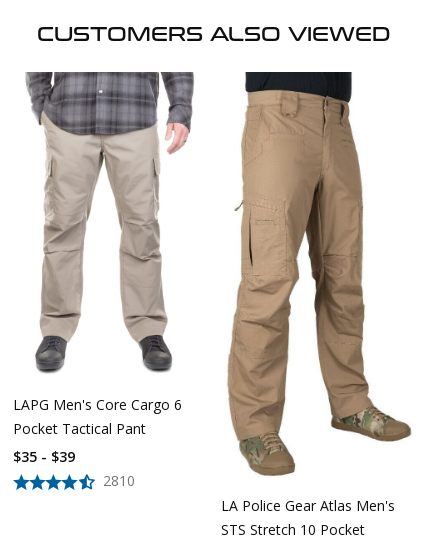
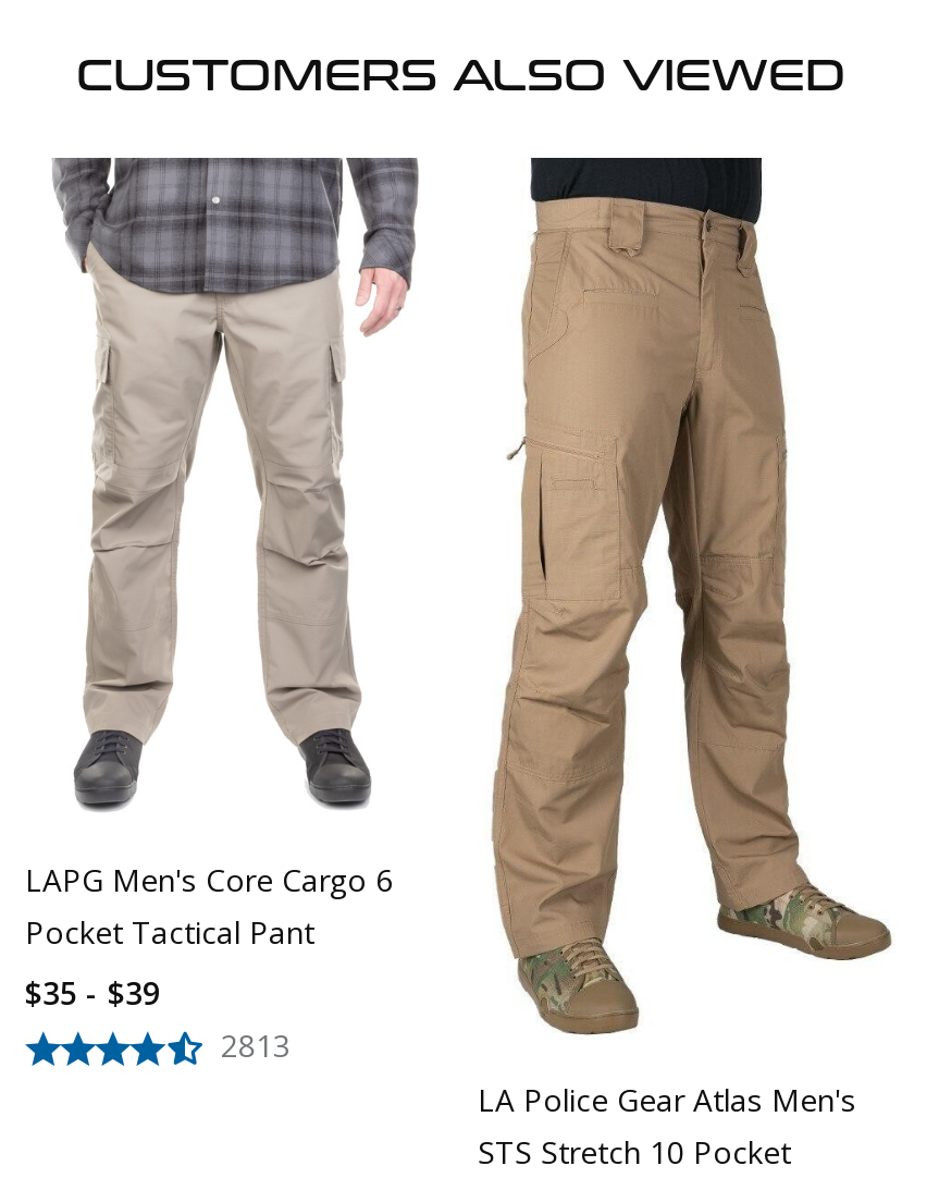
- 2810
+ 2813
